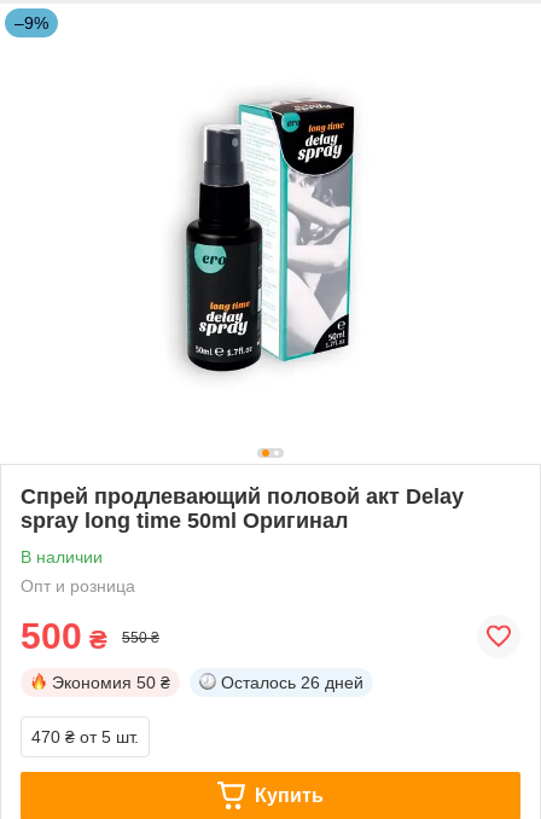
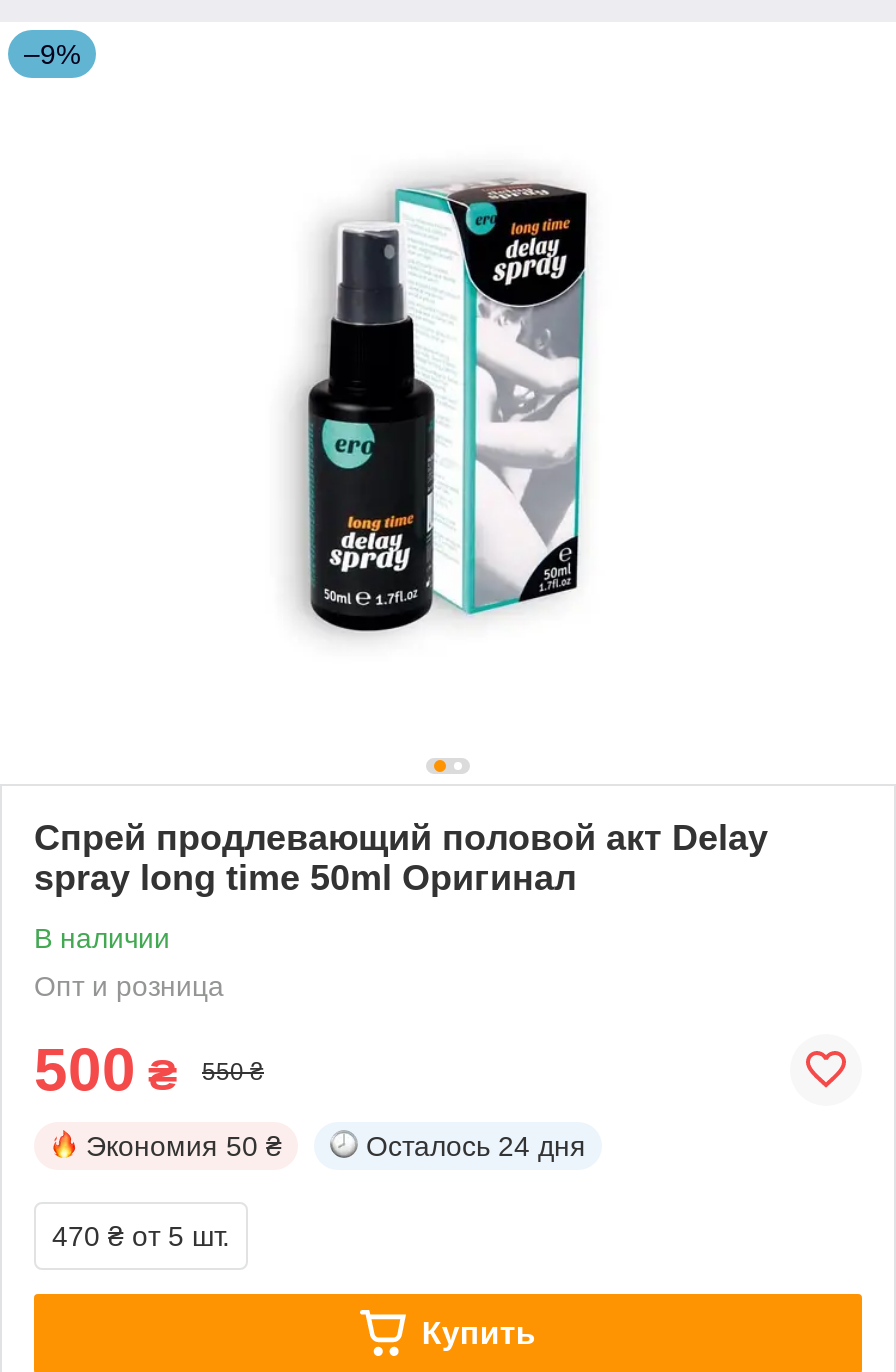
- Осталось 26 дней
+ Осталось 24 дня
